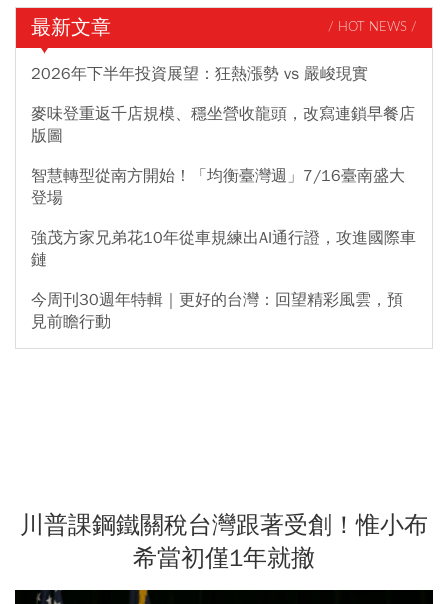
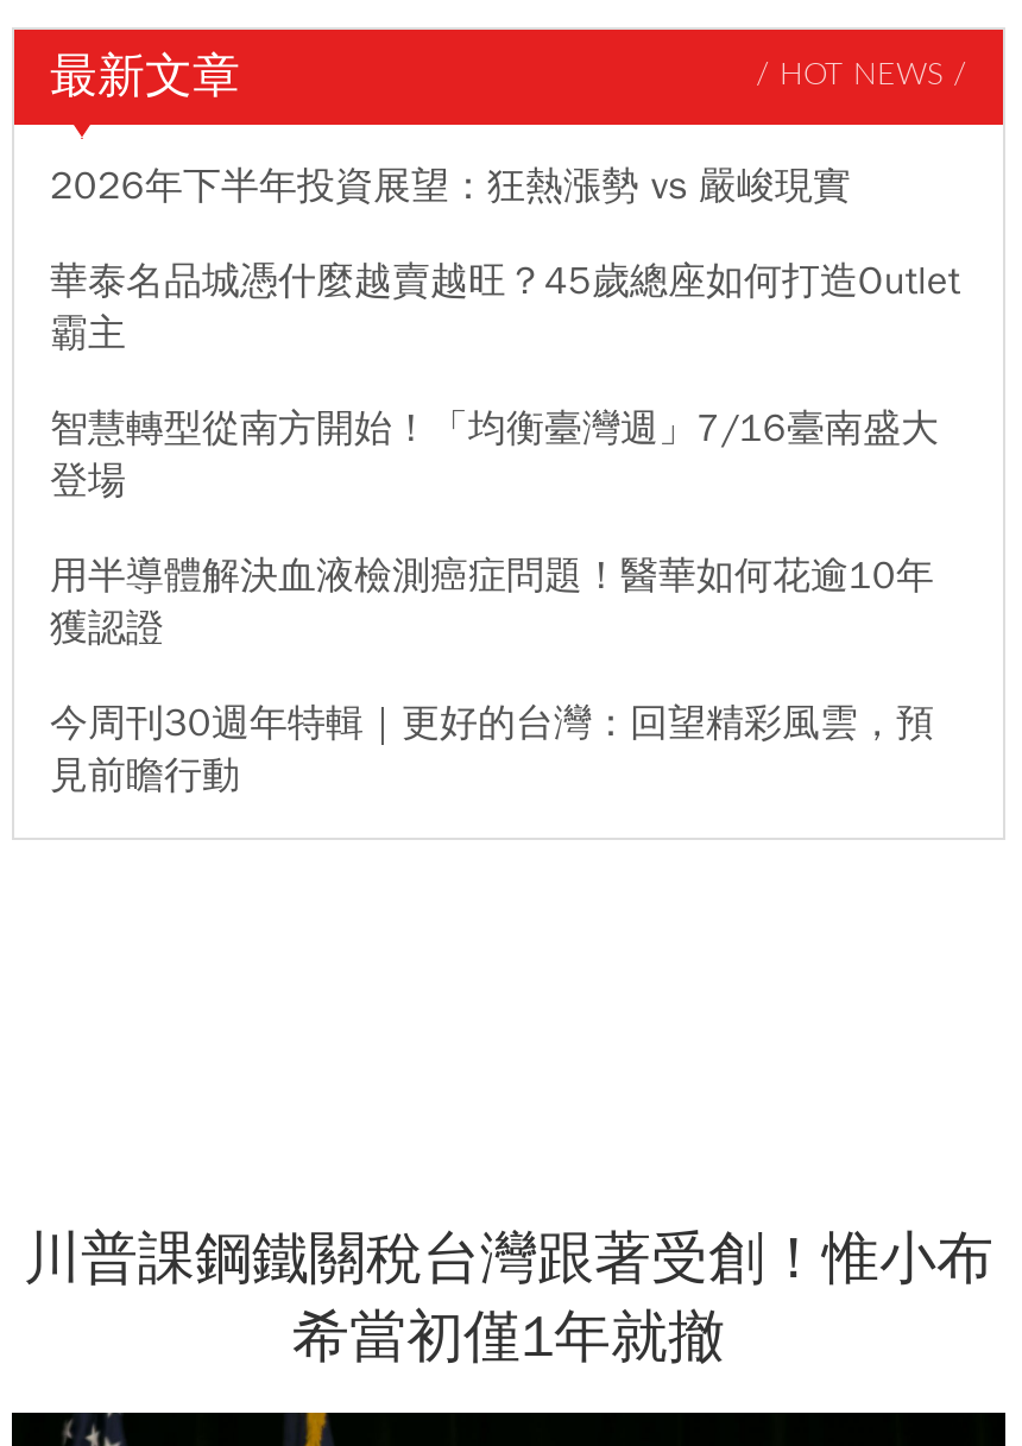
- 麥味登重返千店規模、穩坐營收龍頭，改寫連鎖早餐店
- 版圖
+ 華泰名品城憑什麼越賣越旺？45歲總座如何打造Outlet
+ 霸主

- 強茂方家兄弟花10年從車規練出AI通行證，攻進國際車
- 鏈
+ 用半導體解決血液檢測癌症問題！醫華如何花逾10年
+ 獲認證
